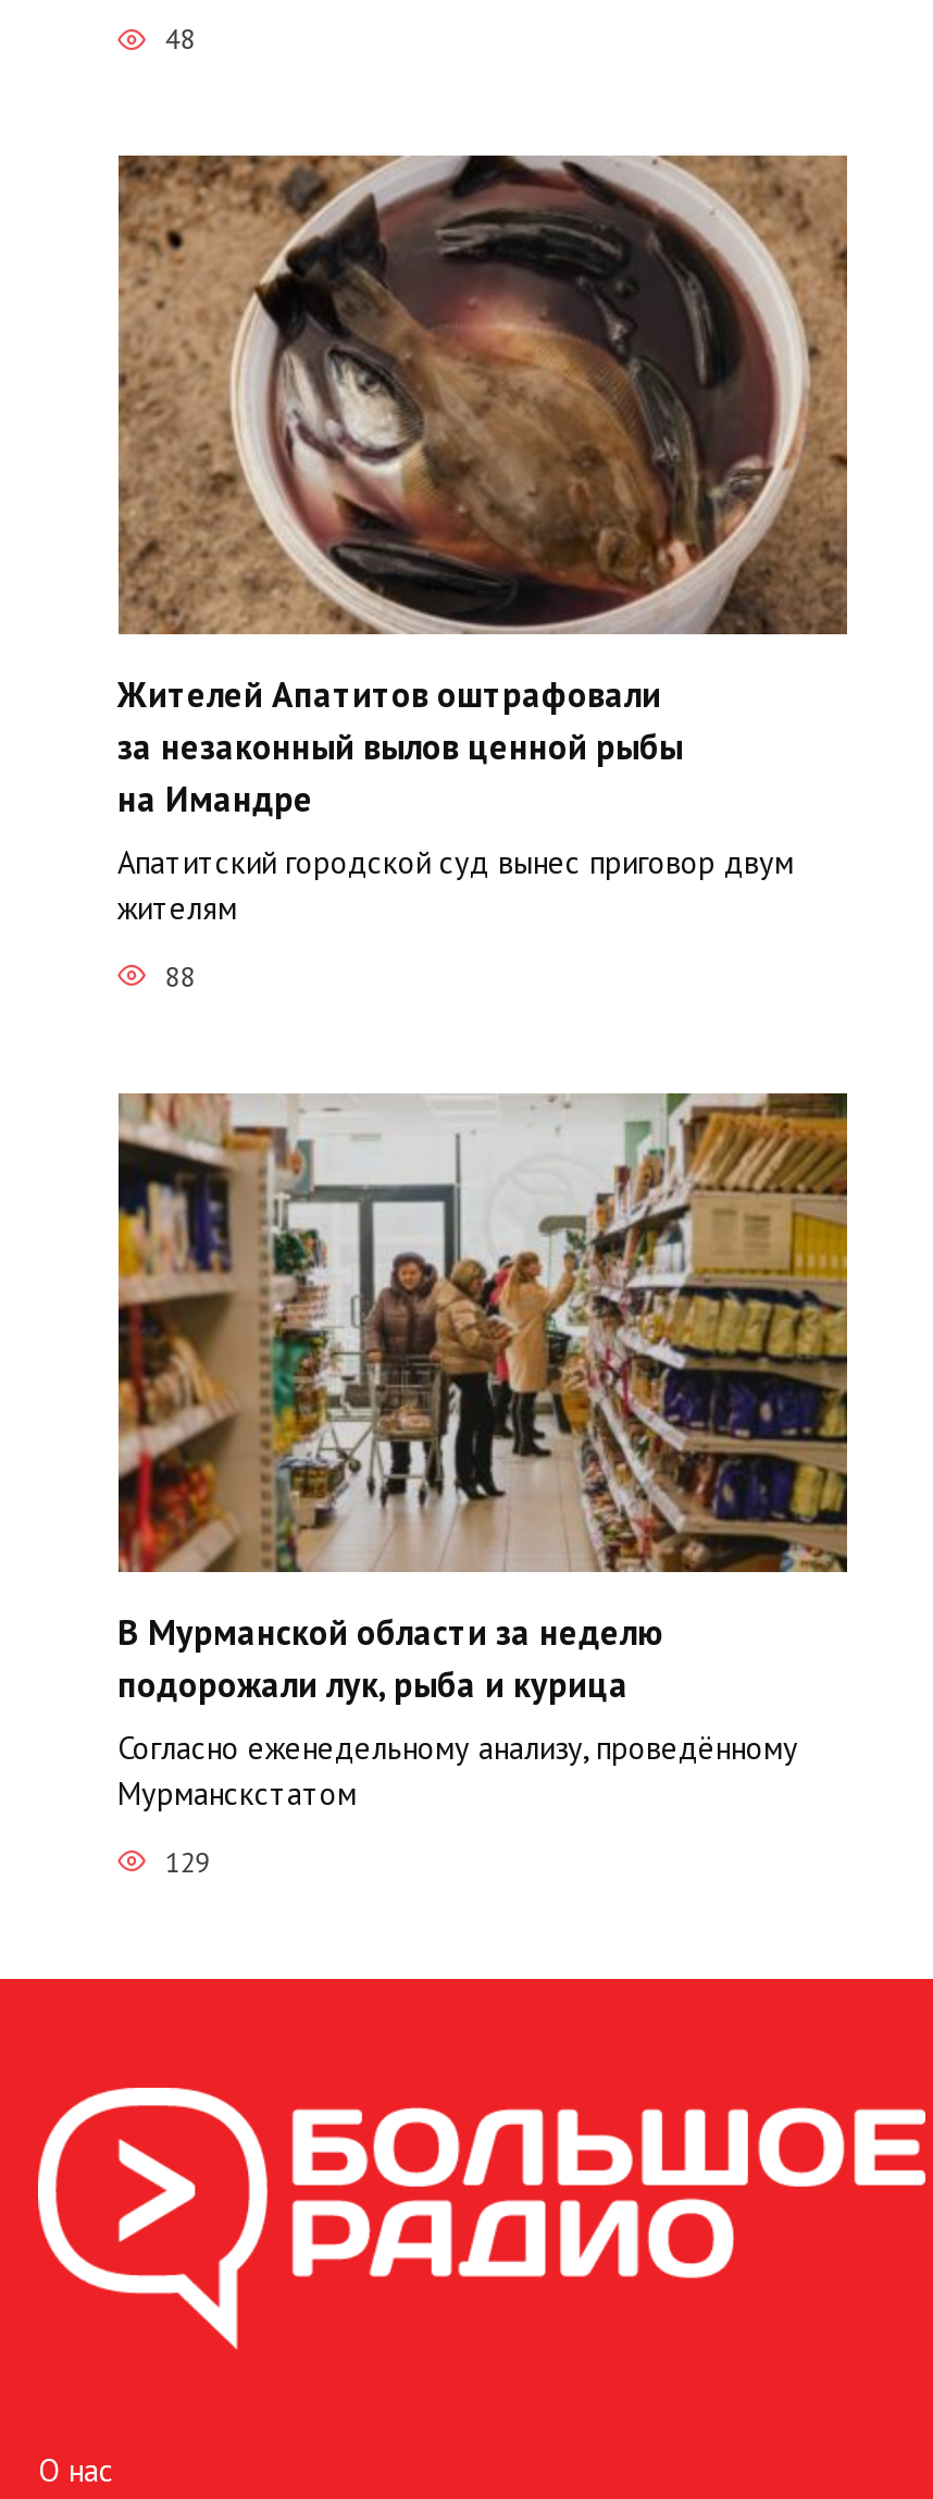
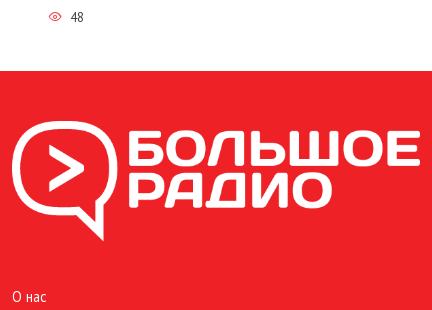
- [image]
- Жителей Апатитов оштрафовали
- за незаконный вылов ценной рыбы
- на Имандре
- Апатитский городской суд вынес приговор двум
- жителям
- 88

- [image]
- В Мурманской области за неделю
- подорожали лук, рыба и курица
- Согласно еженедельному анализу, проведённому
- Мурманскстатом
- 129
